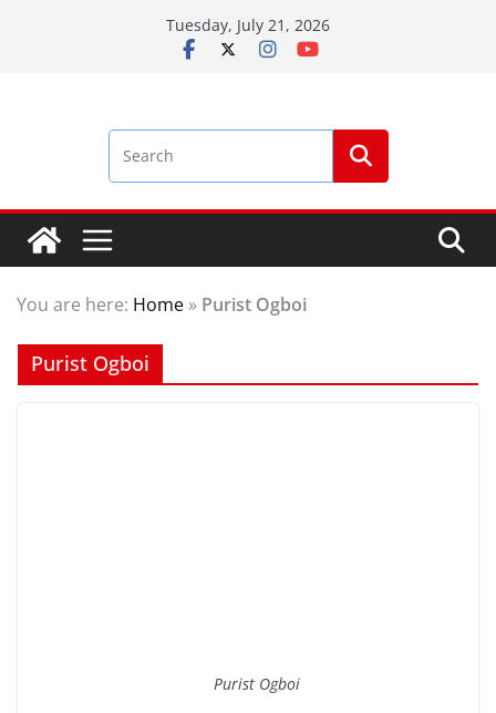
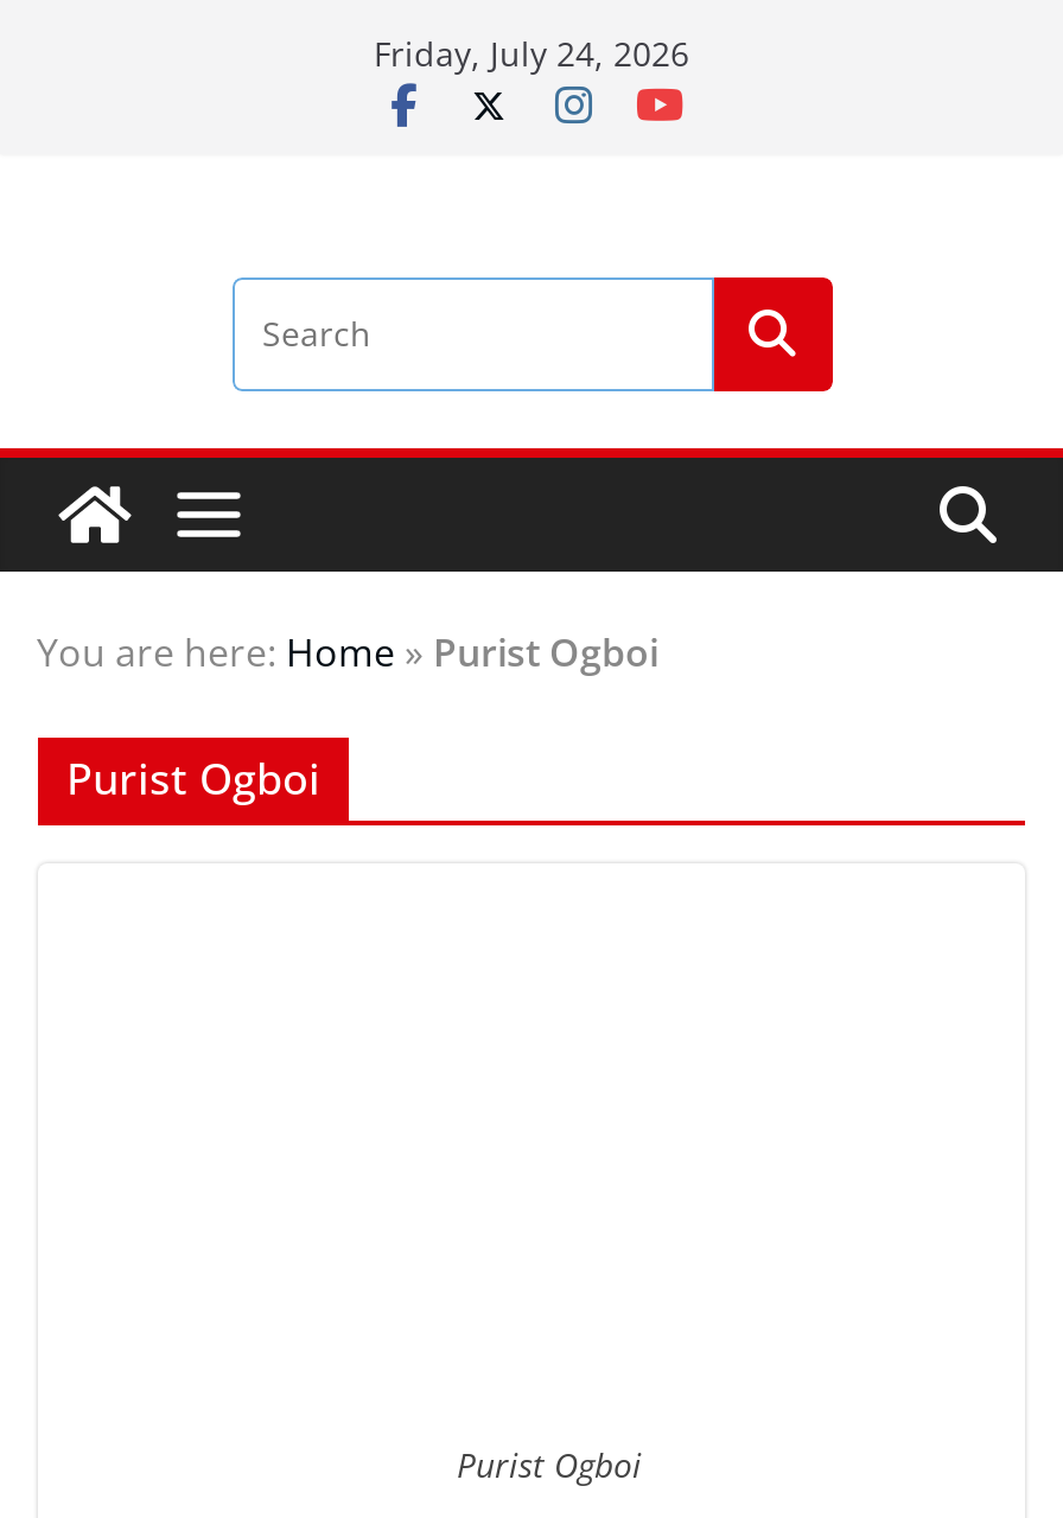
- Tuesday, July 21, 2026
+ Friday, July 24, 2026
